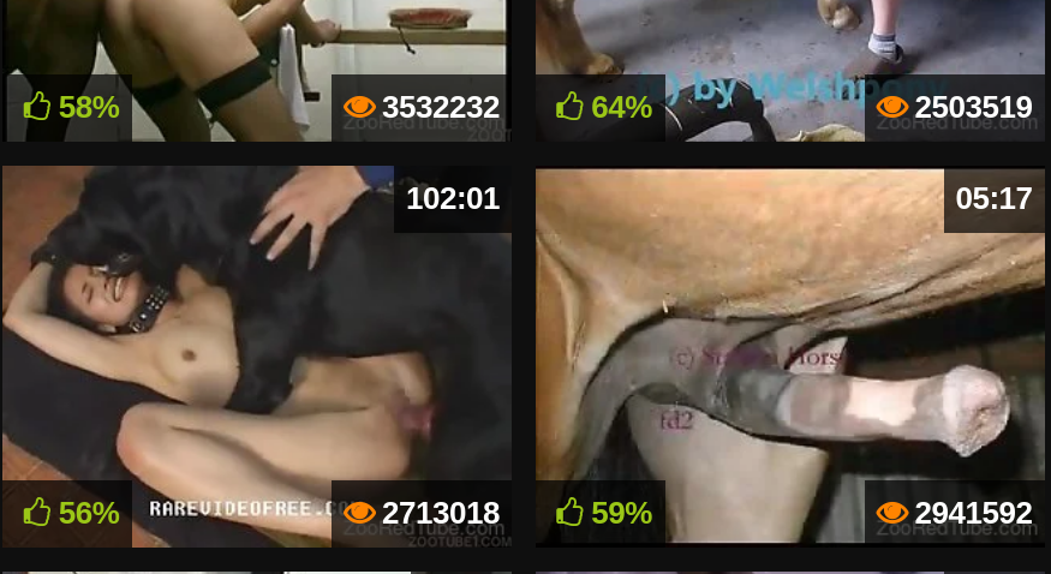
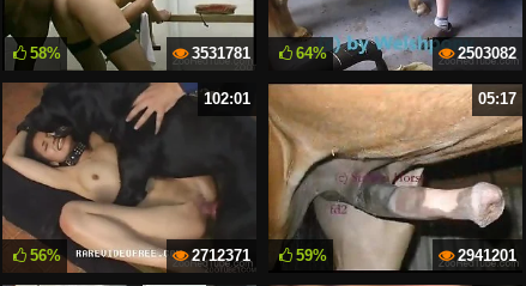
- 3532232
+ 3531781

- 2503519
+ 2503082

- 2713018
+ 2712371

- 2941592
+ 2941201
